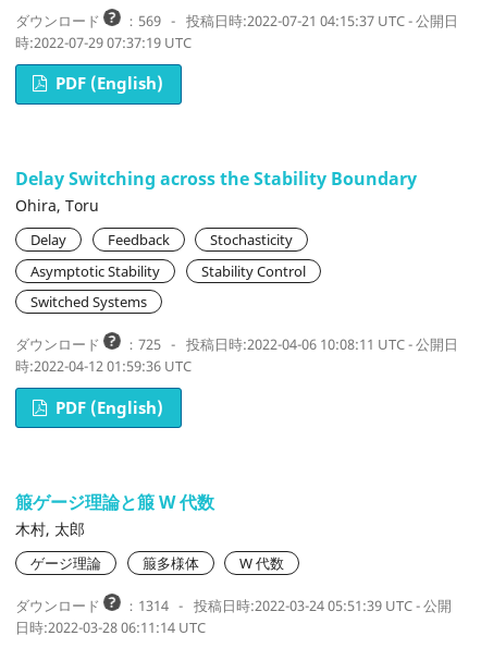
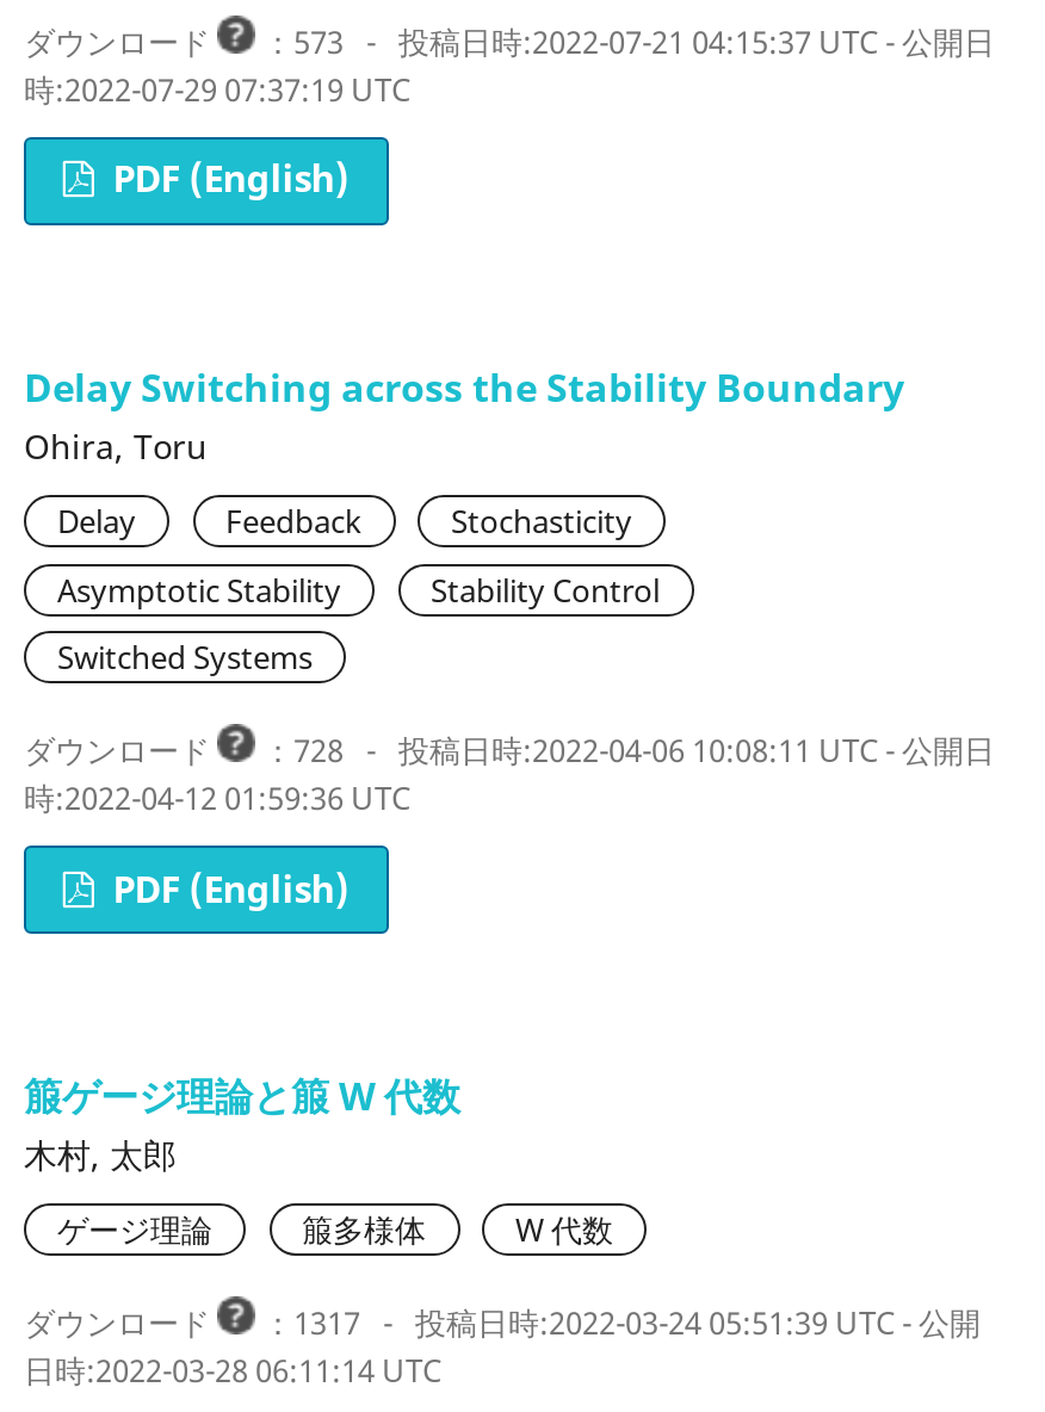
- ：569 - 投稿日時:2022-07-21 04:15:37 UTC - 公開日
+ ：573 - 投稿日時:2022-07-21 04:15:37 UTC - 公開日

- ：725 - 投稿日時:2022-04-06 10:08:11 UTC - 公開日
+ ：728 - 投稿日時:2022-04-06 10:08:11 UTC - 公開日

- ：1314 - 投稿日時:2022-03-24 05:51:39 UTC - 公開
+ ：1317 - 投稿日時:2022-03-24 05:51:39 UTC - 公開
